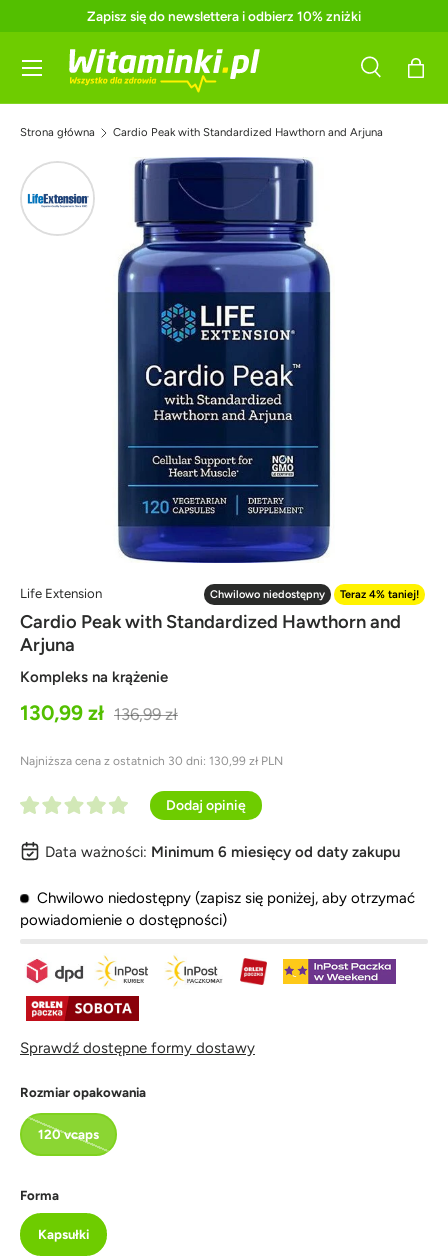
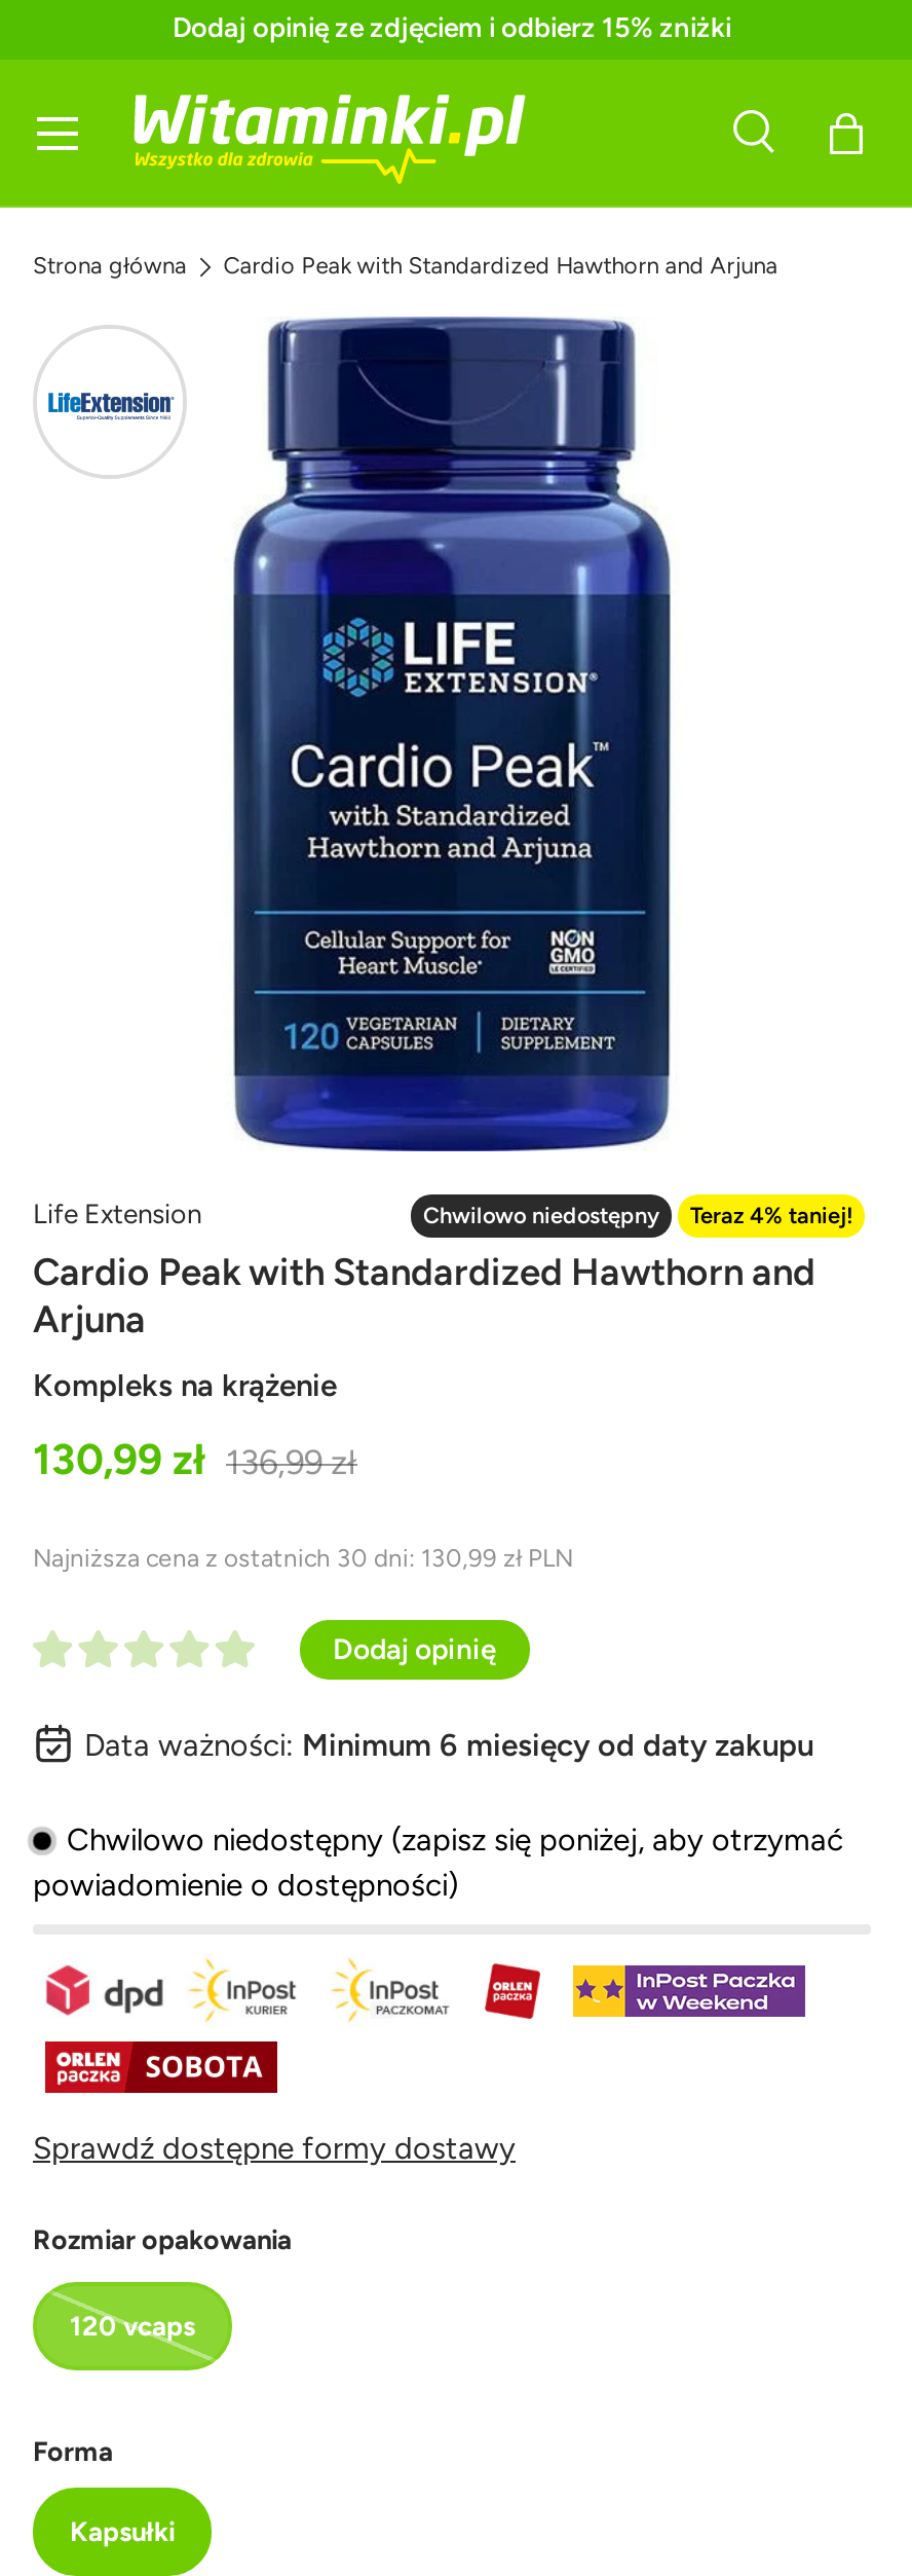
- Zapisz się do newslettera i odbierz 10% zniżki
+ Dodaj opinię ze zdjęciem i odbierz 15% zniżki
